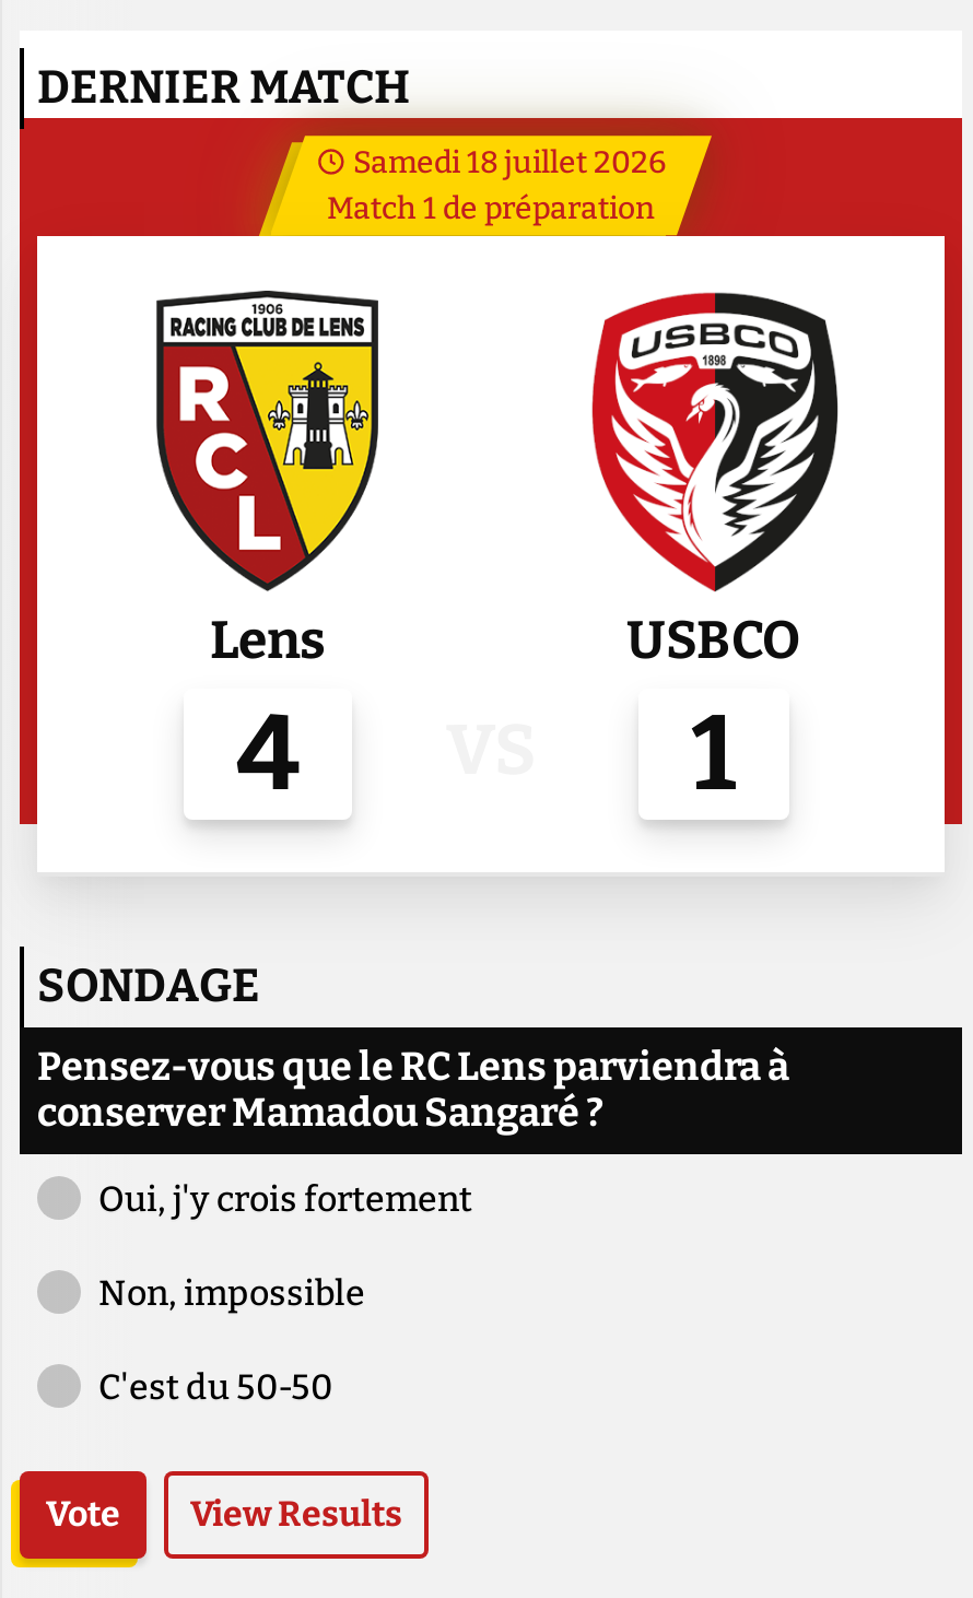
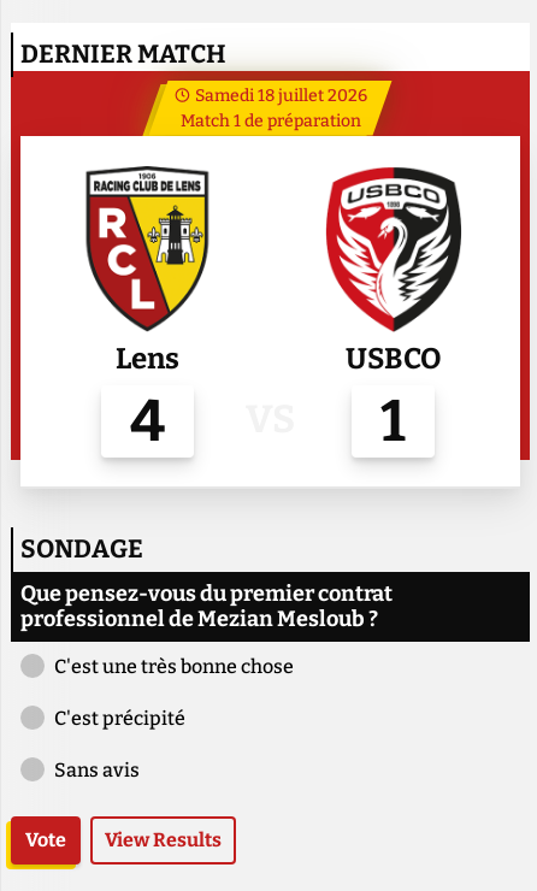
- Pensez-vous que le RC Lens parviendra à
- conserver Mamadou Sangaré ?
+ Que pensez-vous du premier contrat
+ professionnel de Mezian Mesloub ?

- Oui, j'y crois fortement
+ C'est une très bonne chose

- Non, impossible
+ C'est précipité

- C'est du 50-50
+ Sans avis
